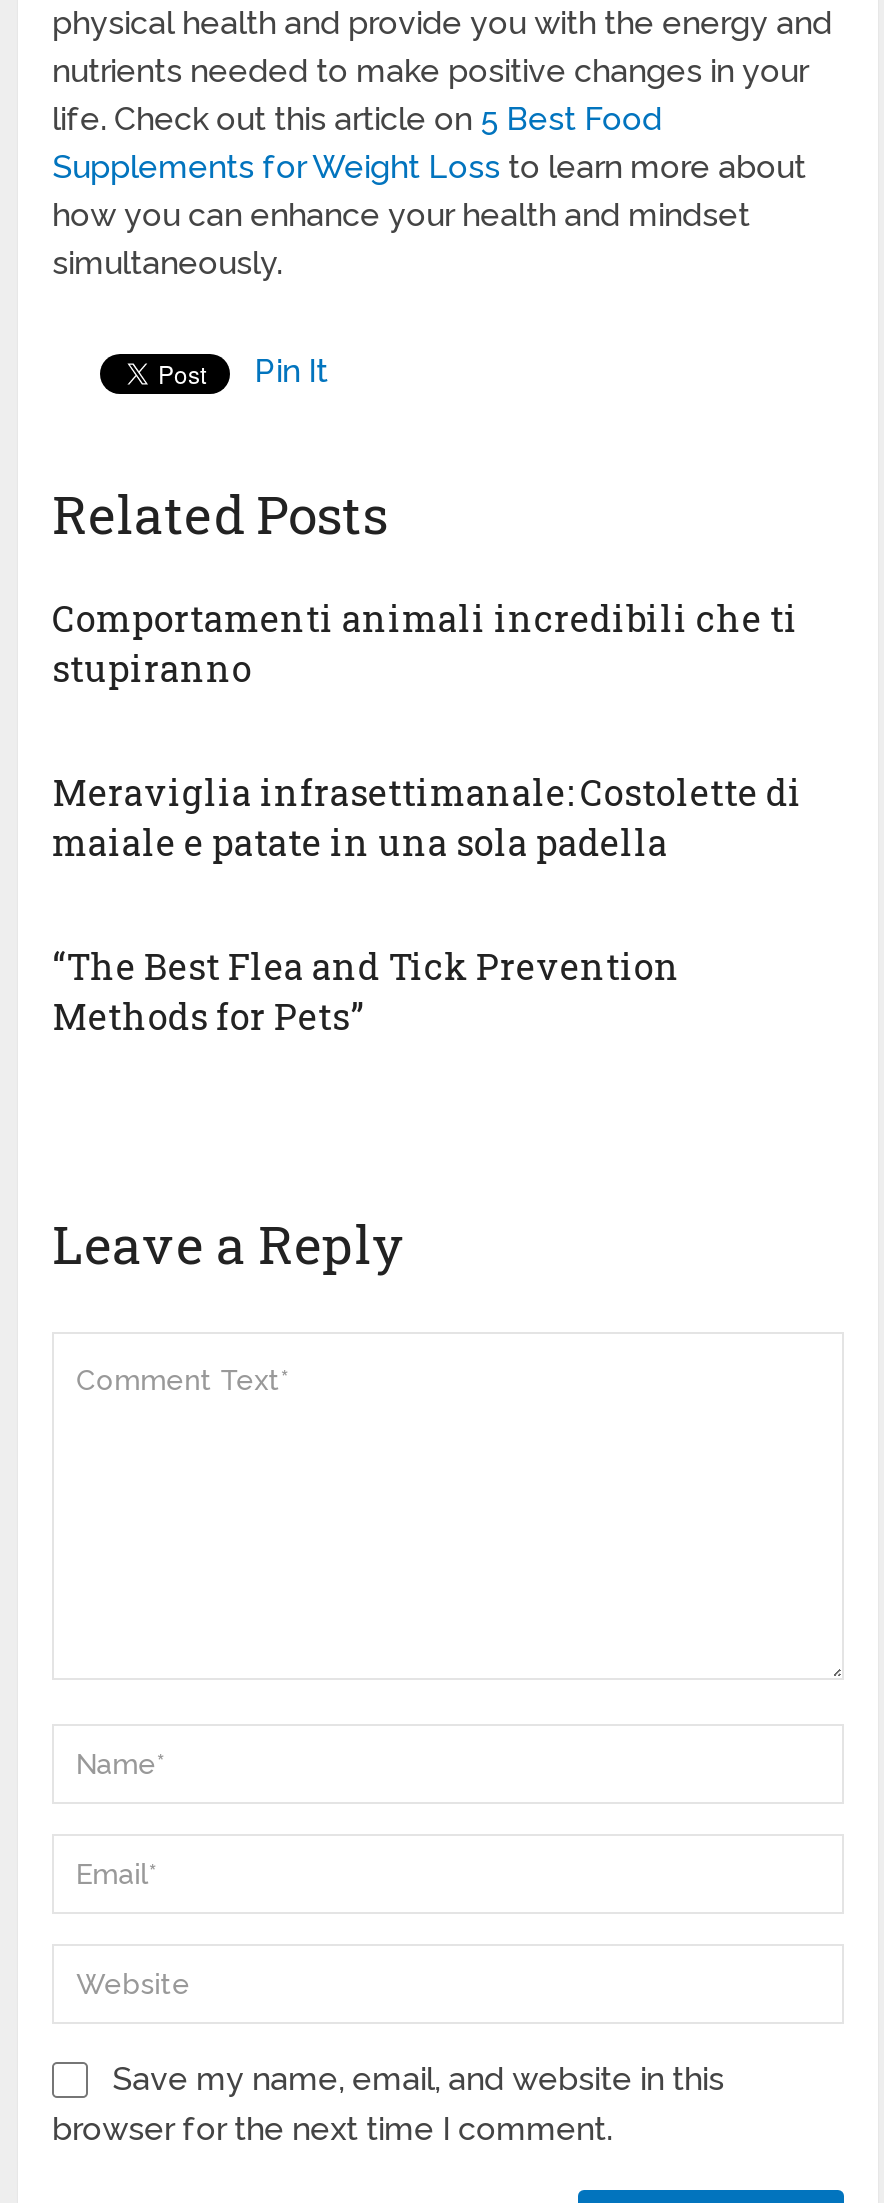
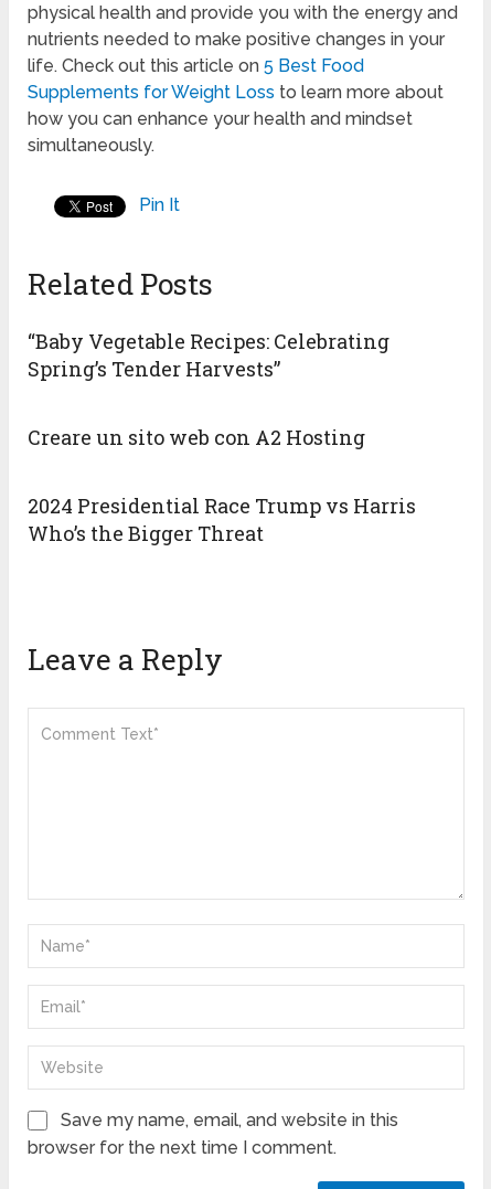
- Comportamenti animali incredibili che ti
- stupiranno
+ “Baby Vegetable Recipes: Celebrating
+ Spring’s Tender Harvests”

- Meraviglia infrasettimanale: Costolette di
- maiale e patate in una sola padella
+ Creare un sito web con A2 Hosting

- “The Best Flea and Tick Prevention
- Methods for Pets”
+ 2024 Presidential Race Trump vs Harris
+ Who’s the Bigger Threat
